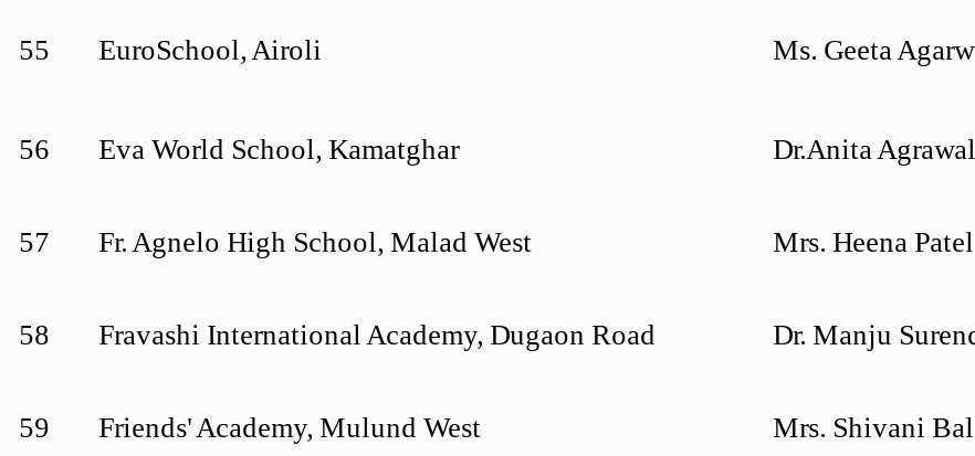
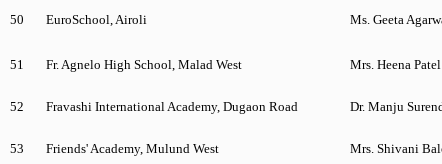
- 55 EuroSchool, Airoli
+ 50 EuroSchool, Airoli

- 56
- Eva World School, Kamatghar
- Dr.Anita Agrawal
- 57
+ 51

- 58 Fravashi International Academy, Dugaon Road
+ 52 Fravashi International Academy, Dugaon Road

- 59 Friends' Academy, Mulund West
+ 53 Friends' Academy, Mulund West
